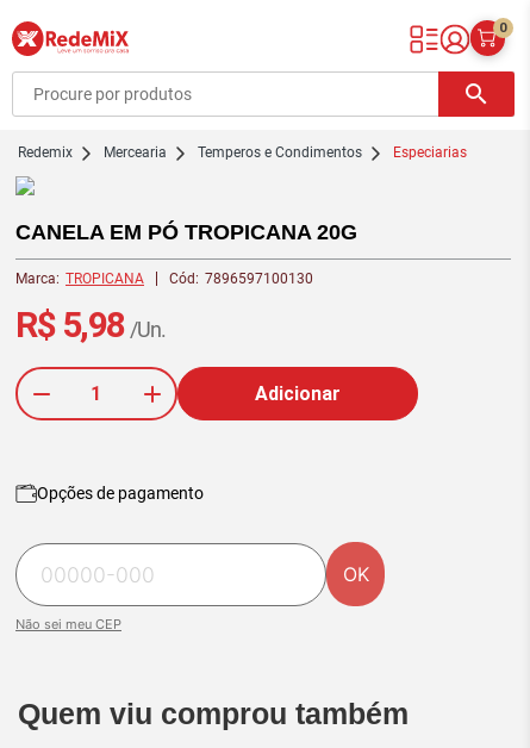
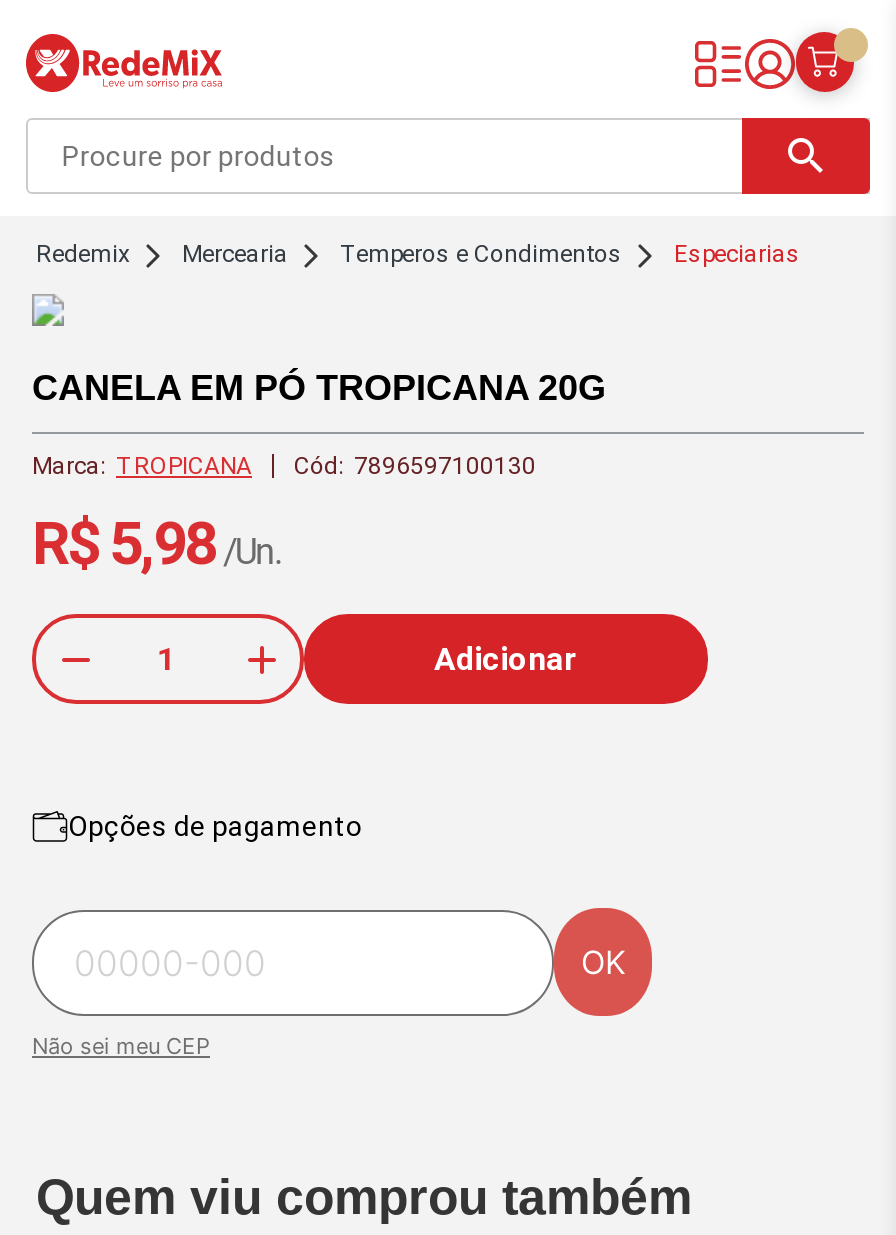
- 0
